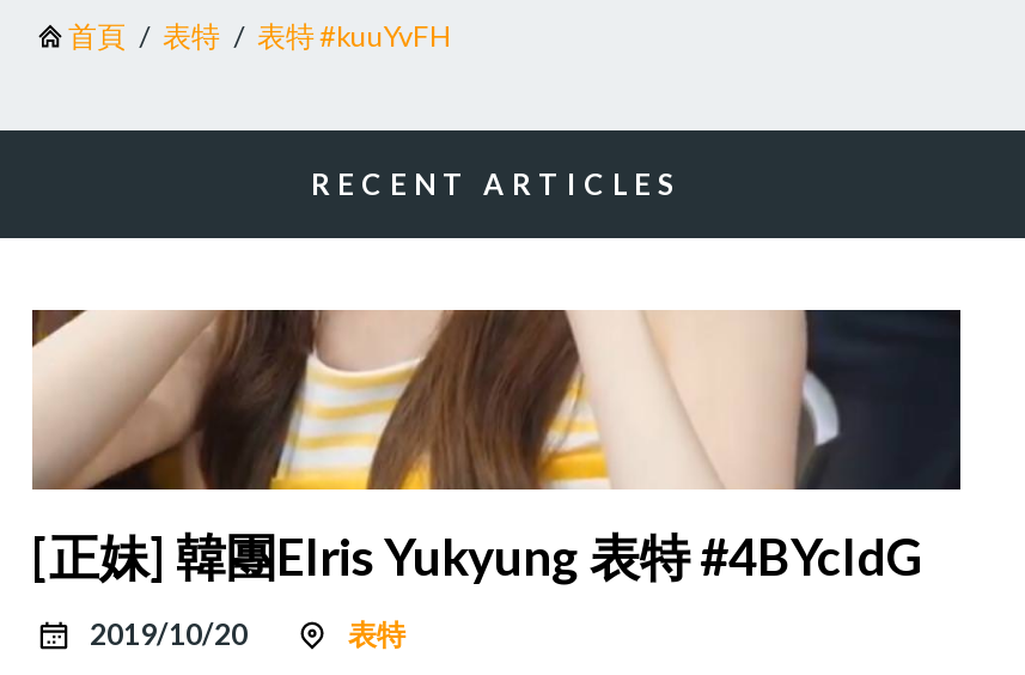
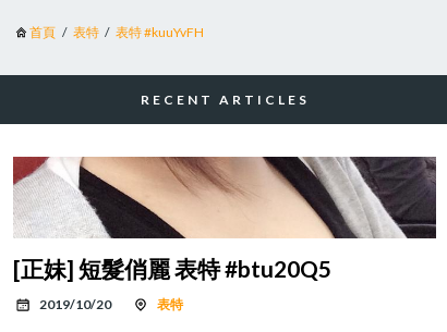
- [image]
- [正妹] 韓團Elris Yukyung 表特 #4BYcIdG
+ [image]
+ [正妹] 短髮俏麗 表特 #btu20Q5
